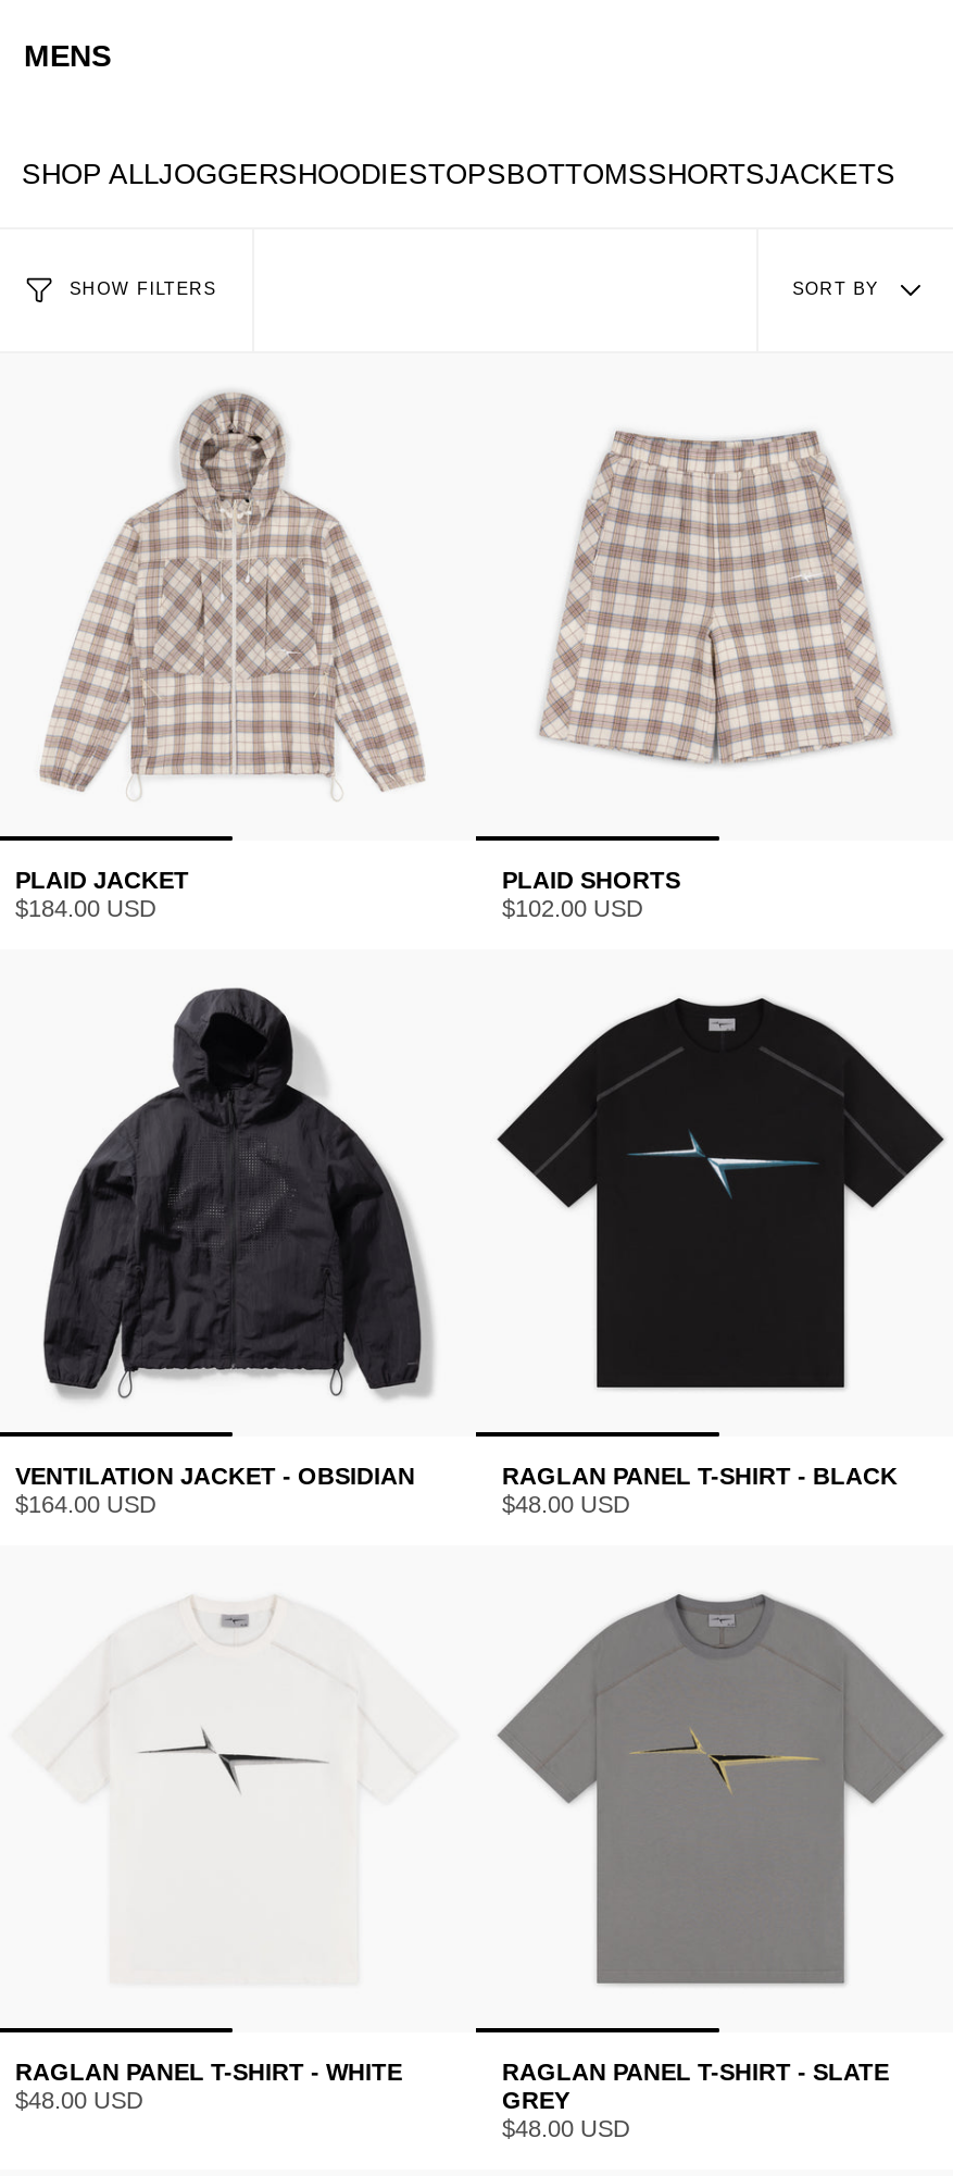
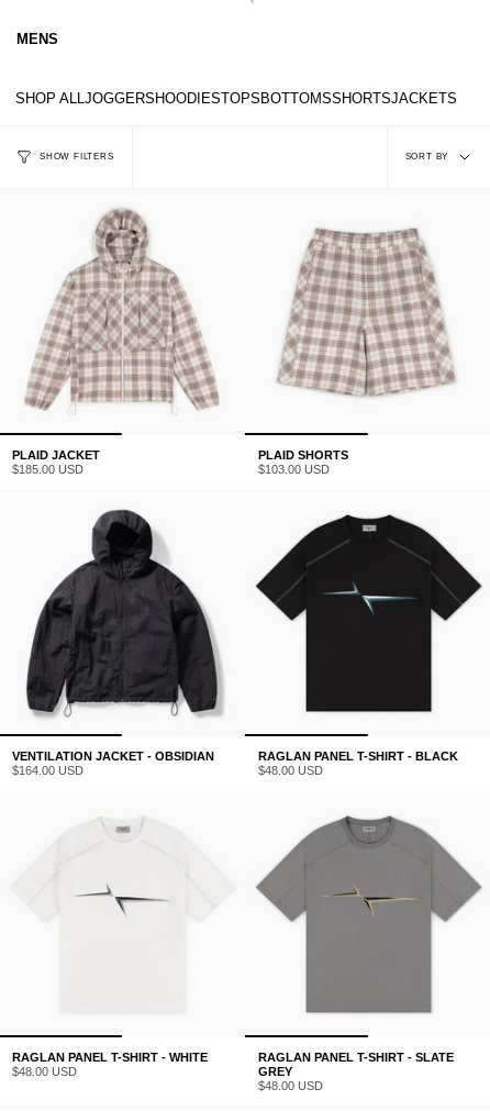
- $184.00 USD
+ $185.00 USD

- $102.00 USD
+ $103.00 USD
